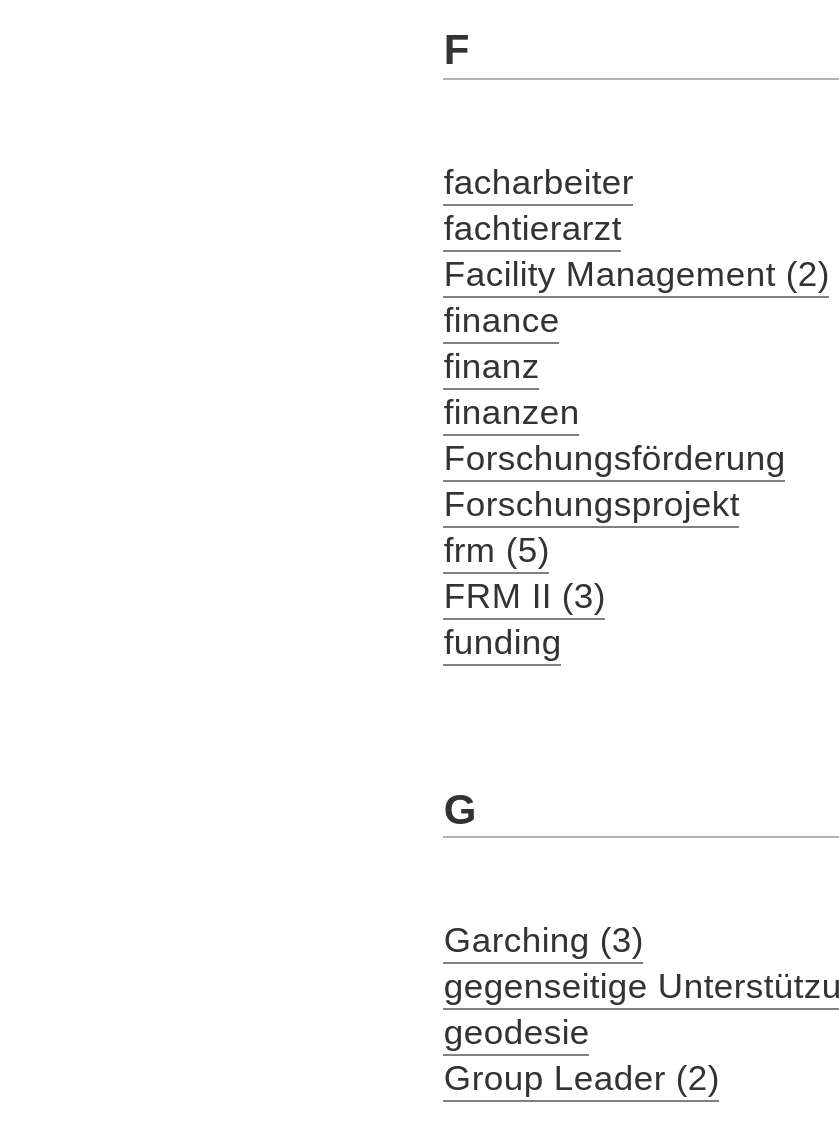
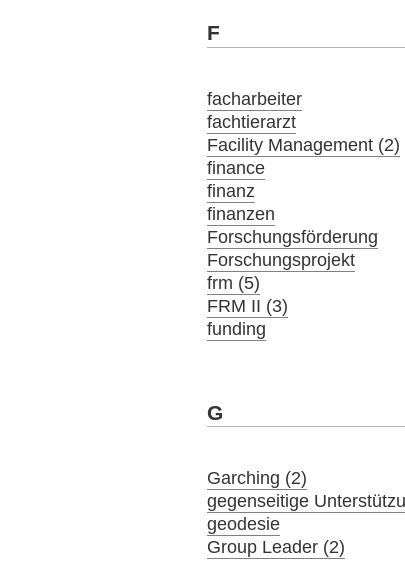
- Garching (3)
+ Garching (2)
